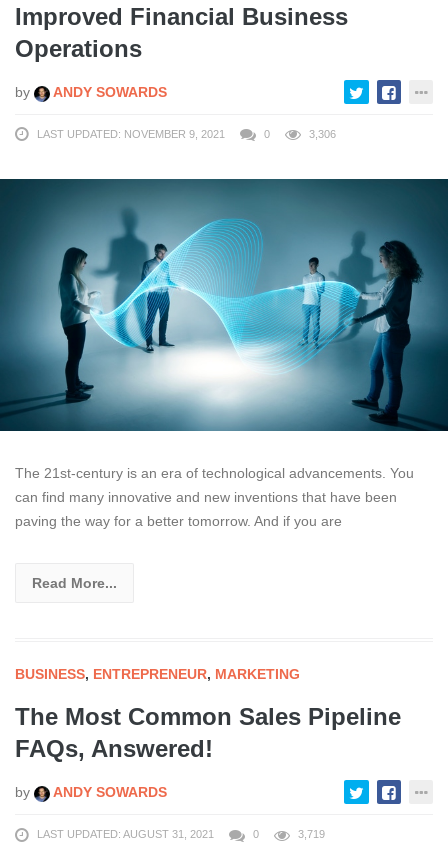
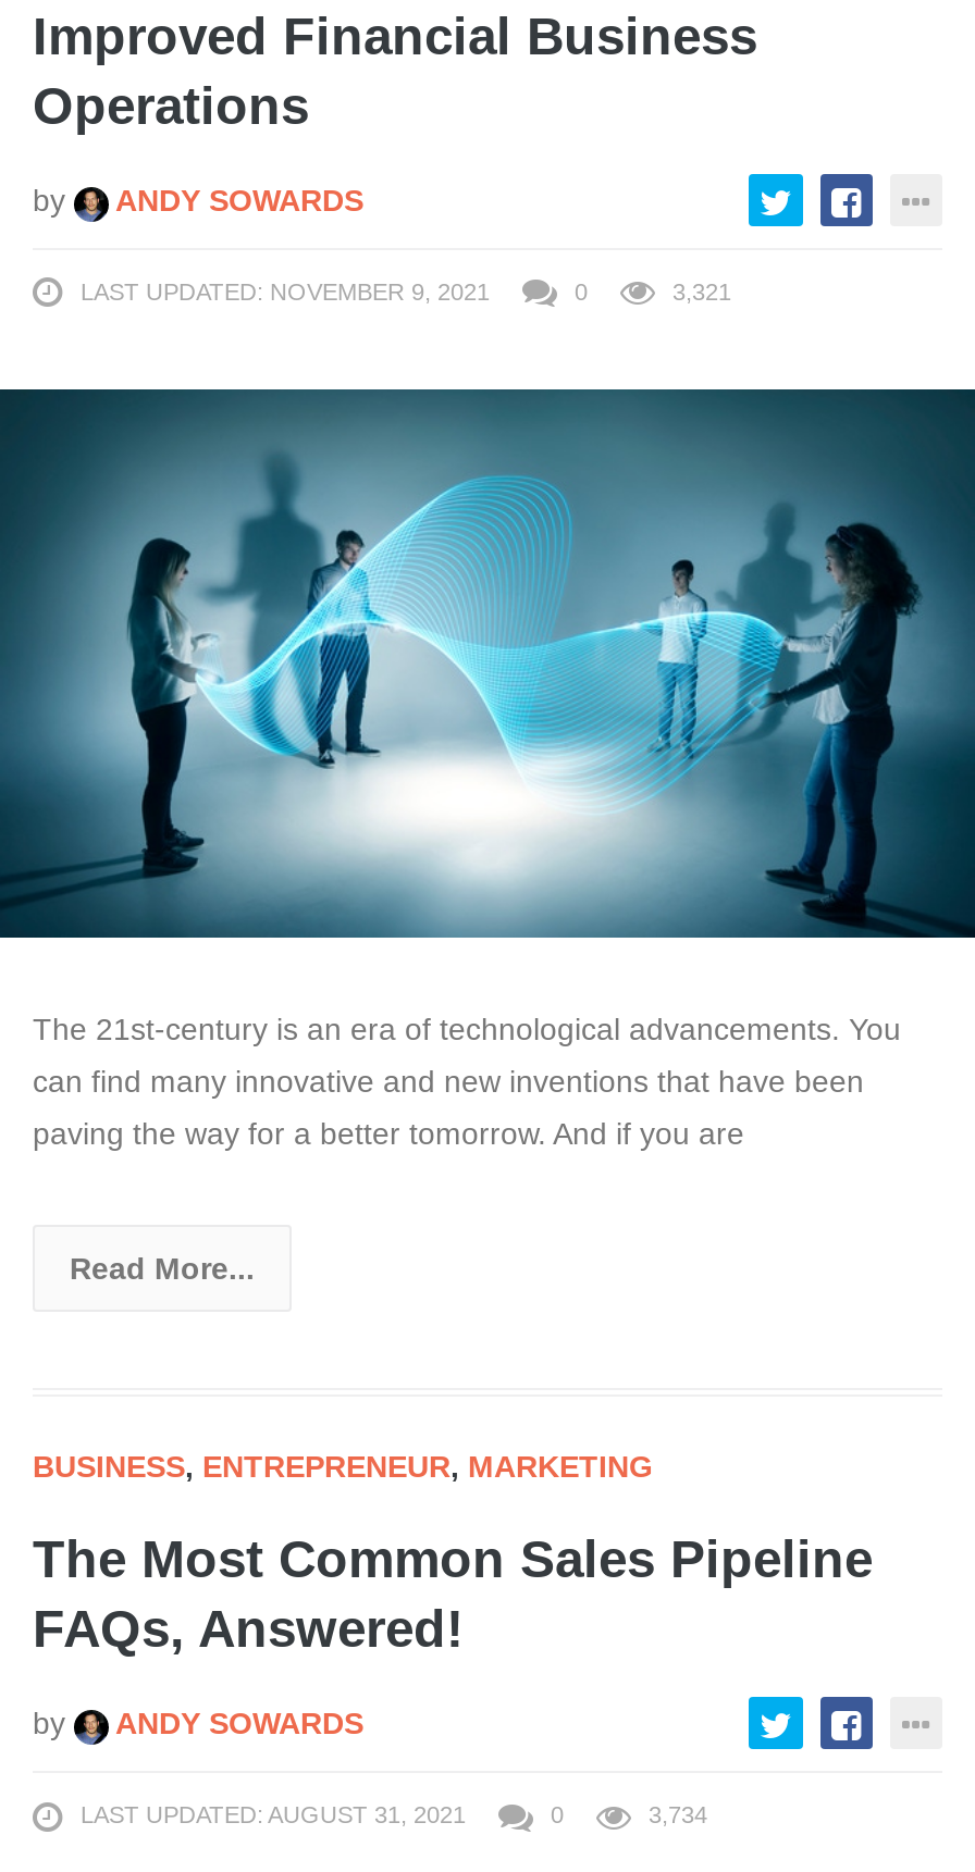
- 3,306
+ 3,321

- 3,719
+ 3,734
